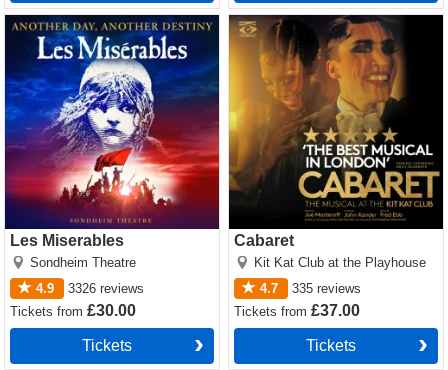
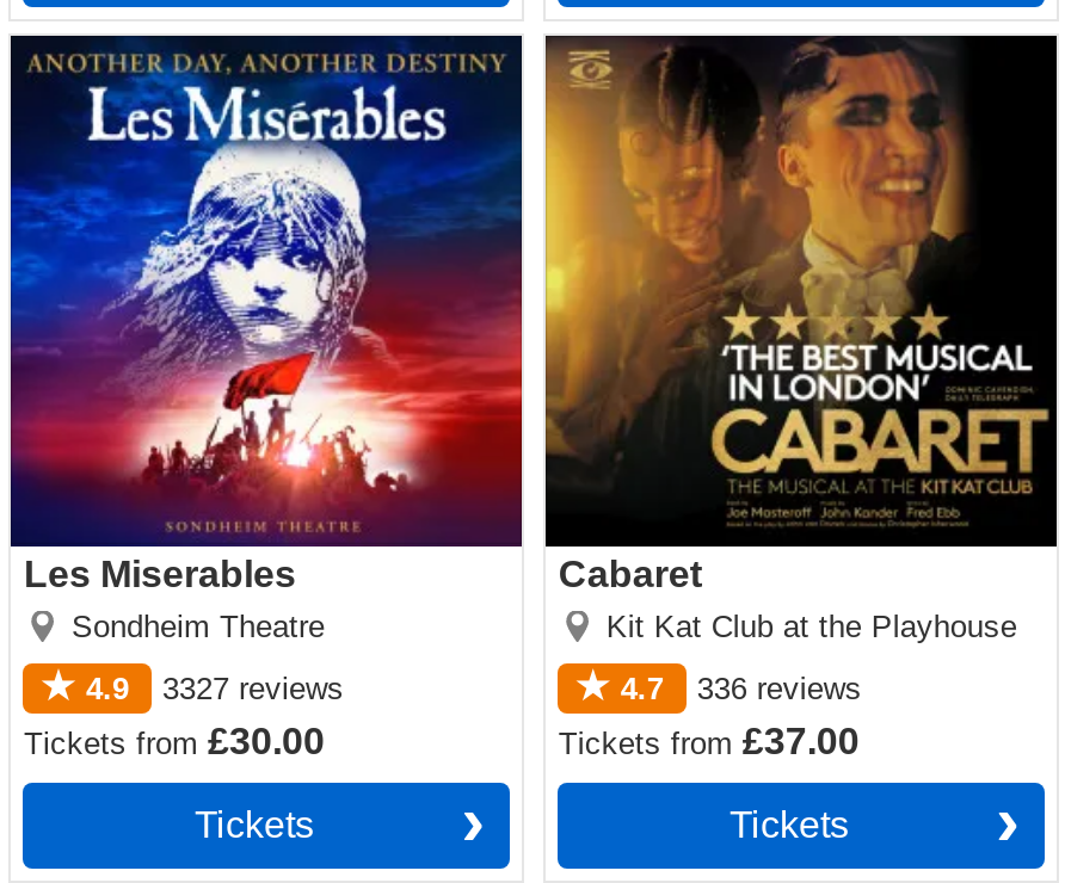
- 4.9 3326 reviews
+ 4.9 3327 reviews

- 4.7 335 reviews
+ 4.7 336 reviews
